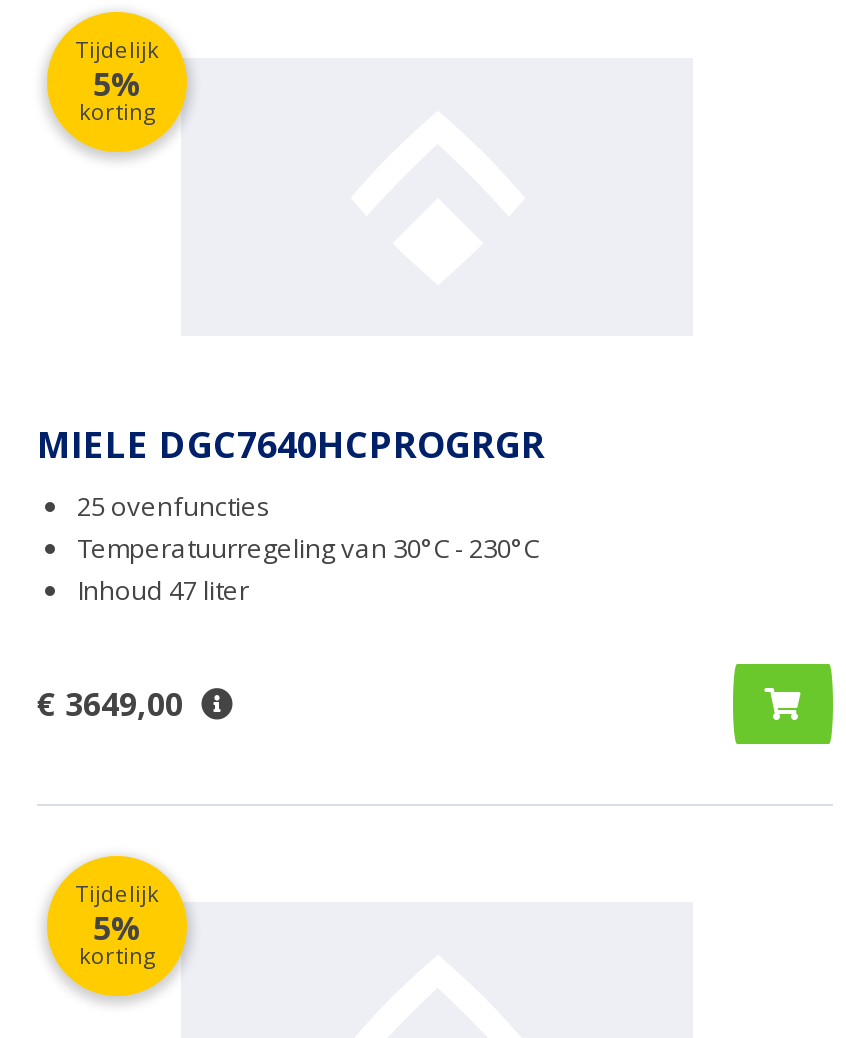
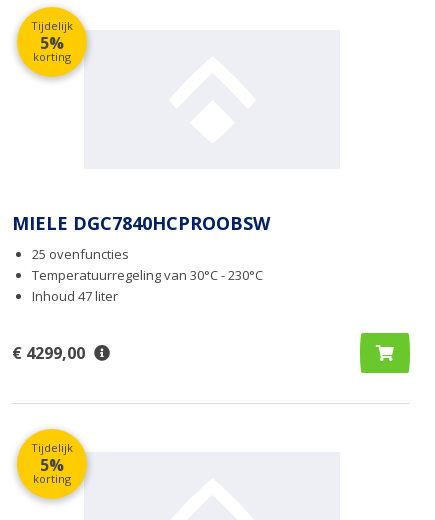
- MIELE DGC7640HCPROGRGR
+ MIELE DGC7840HCPROOBSW

- € 3649,00
+ € 4299,00
